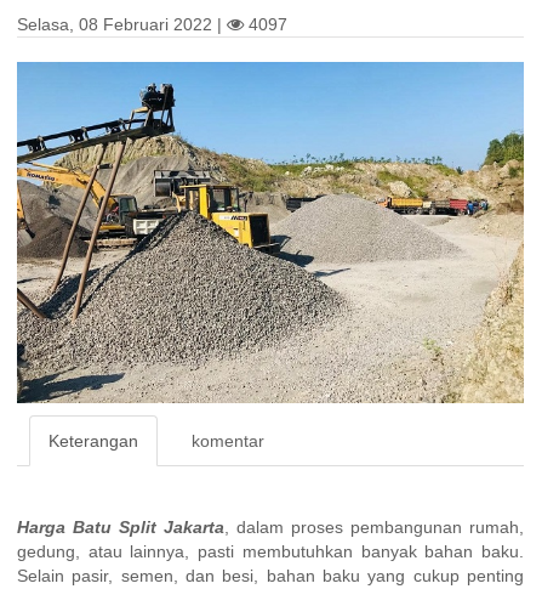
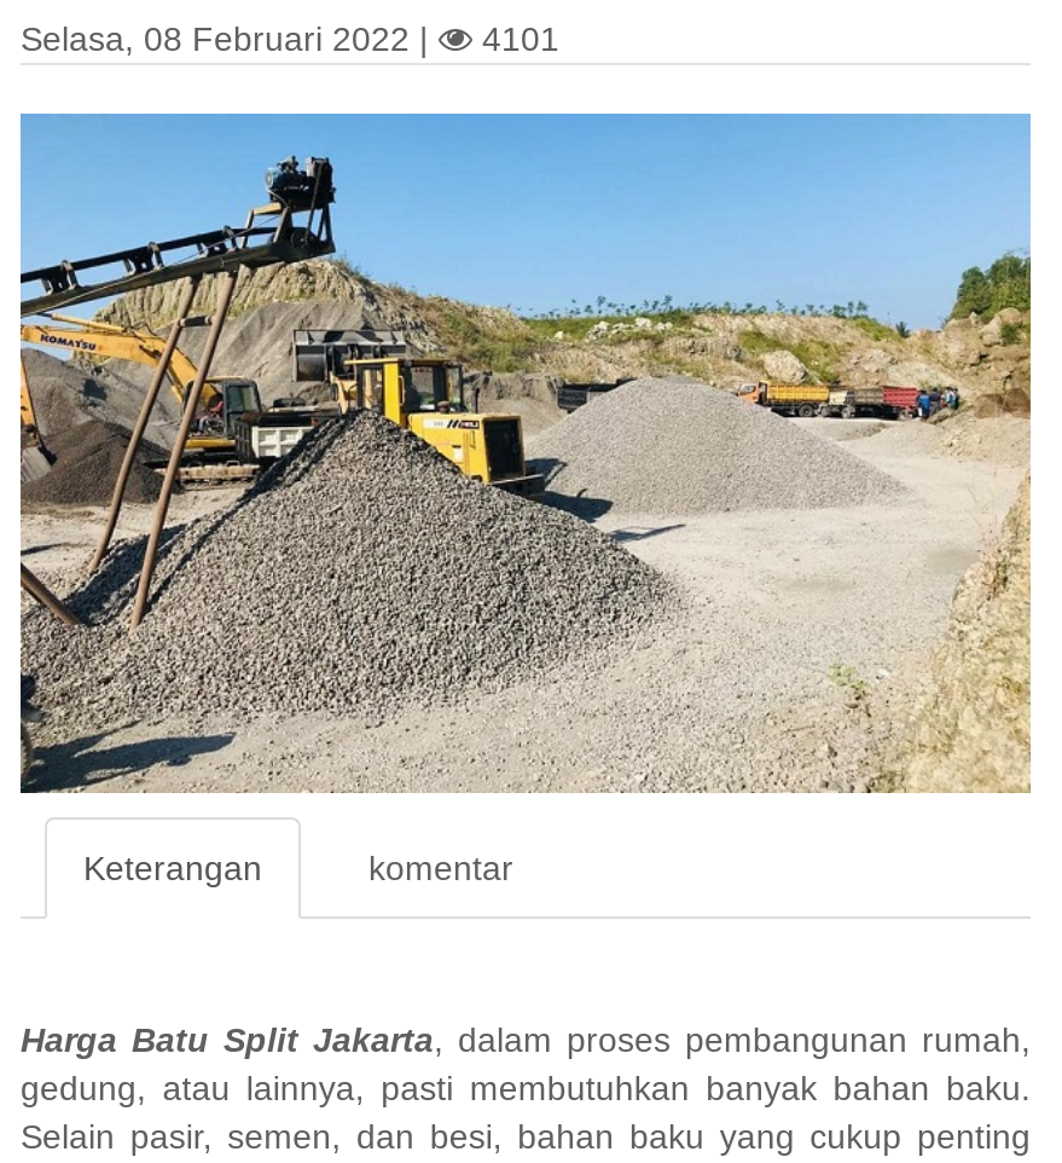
- 4097
+ 4101
